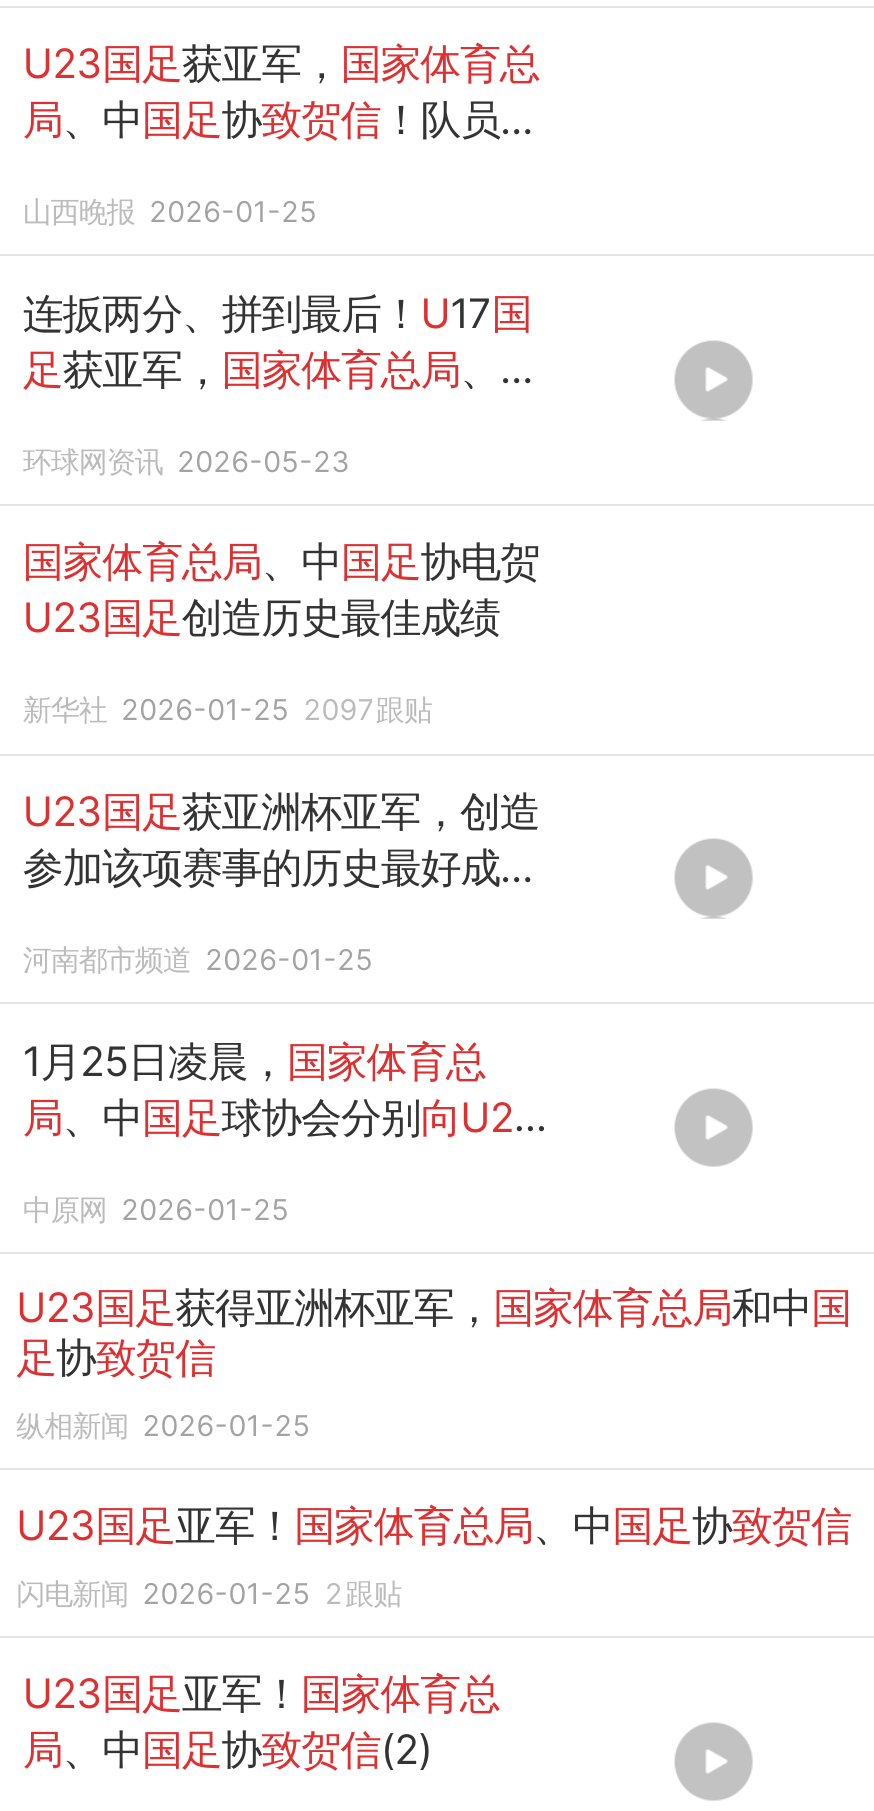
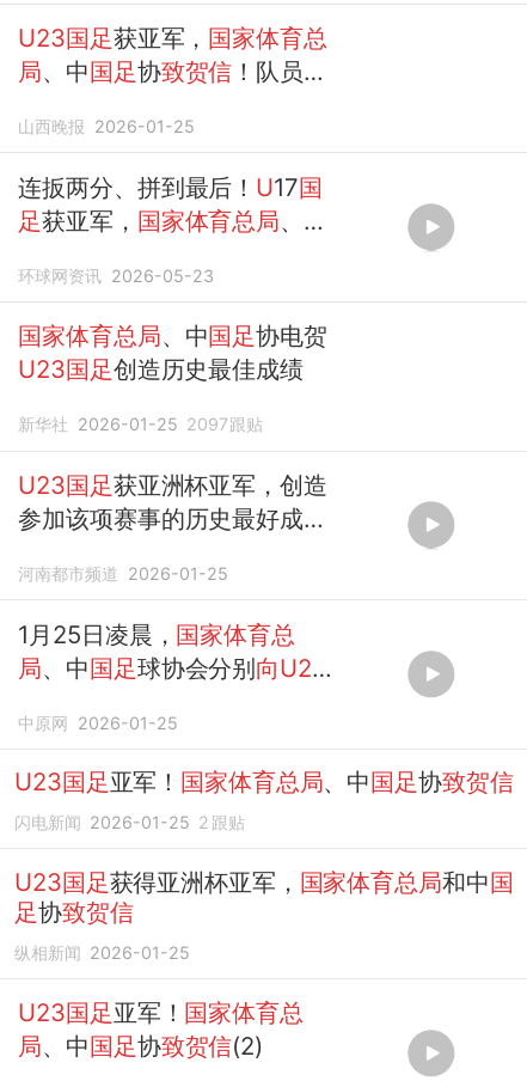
moved down: U23国足获得亚洲杯亚军，国家体育总局和中国 | 足协致贺信 | 纵相新闻 2026-01-25

moved up: U23国足亚军！国家体育总局、中国足协致贺信 | 闪电新闻 2026-01-25 2 跟贴
